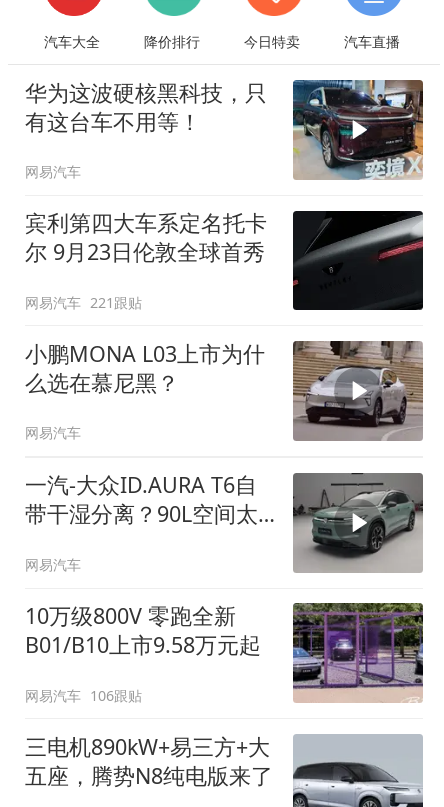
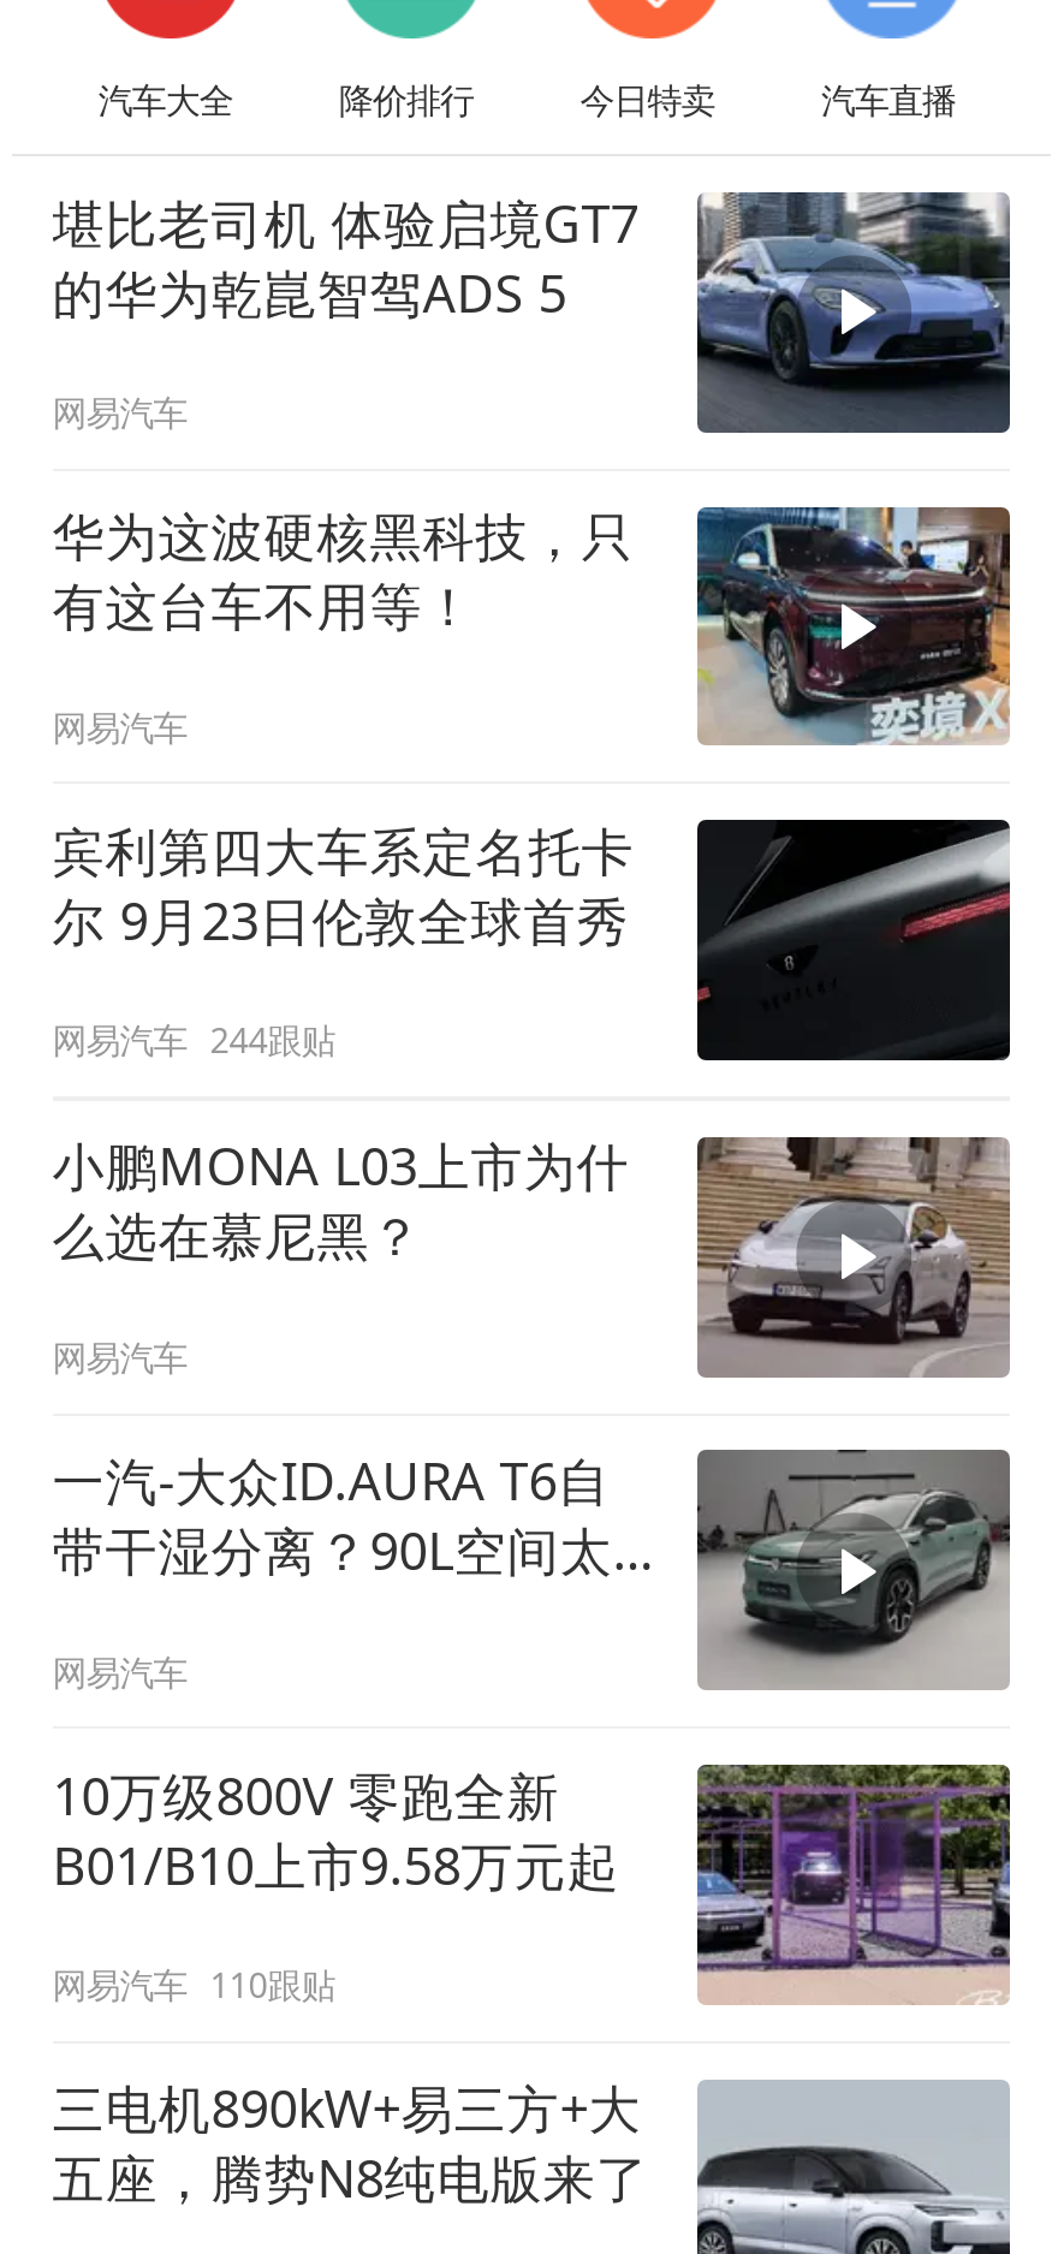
+ [image]
+ 堪比老司机 体验启境GT7
+ 的华为乾崑智驾ADS 5
+ 网易汽车

- 网易汽车 221跟贴
+ 网易汽车 244跟贴

- 网易汽车 106跟贴
+ 网易汽车 110跟贴
